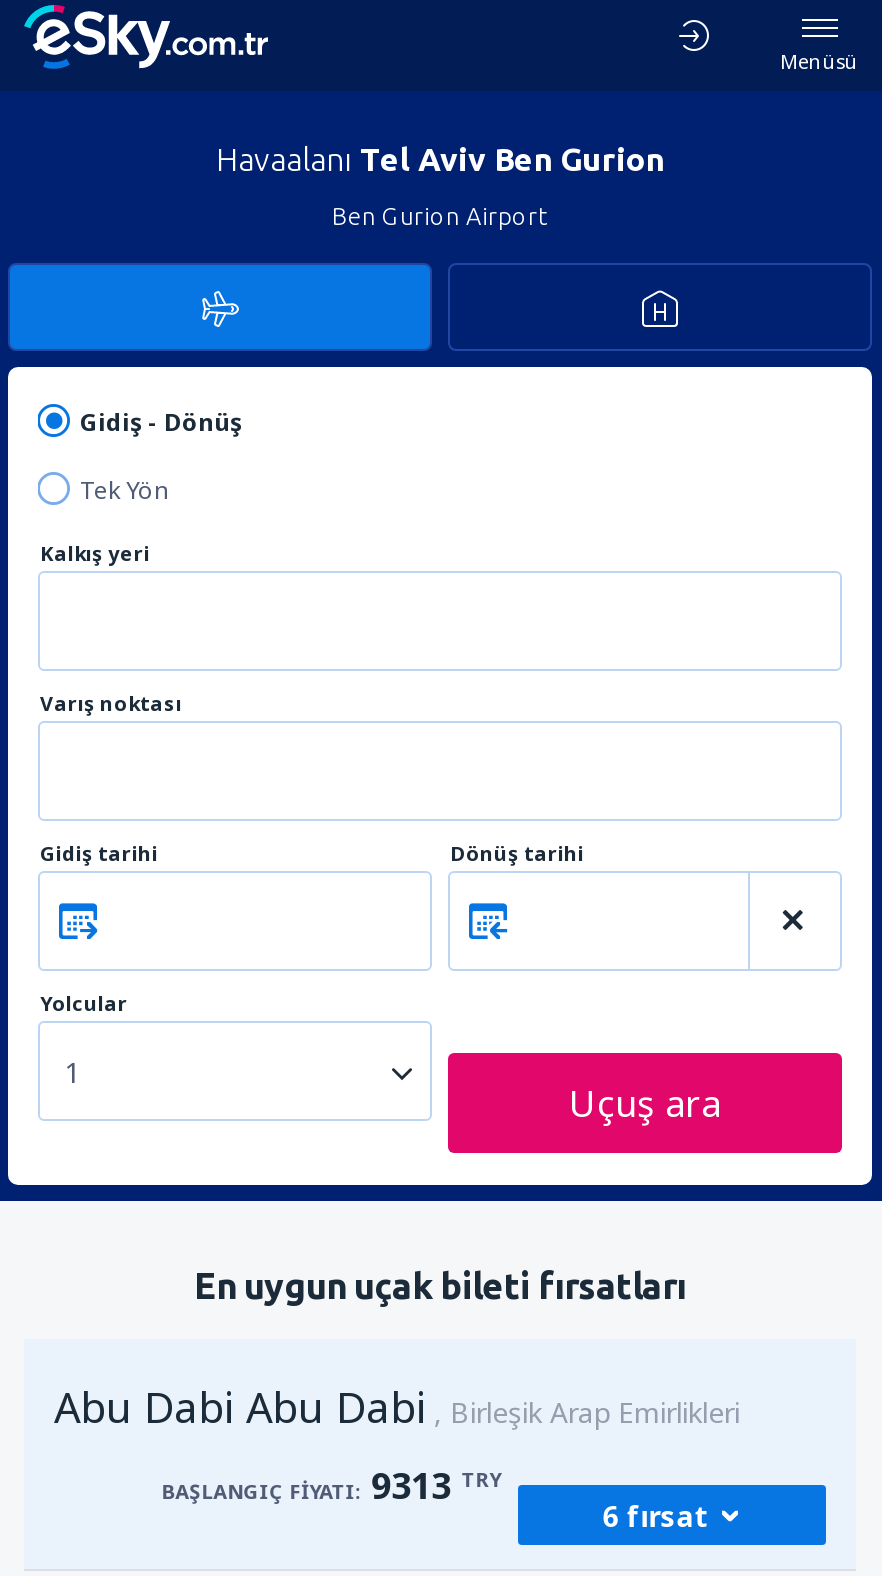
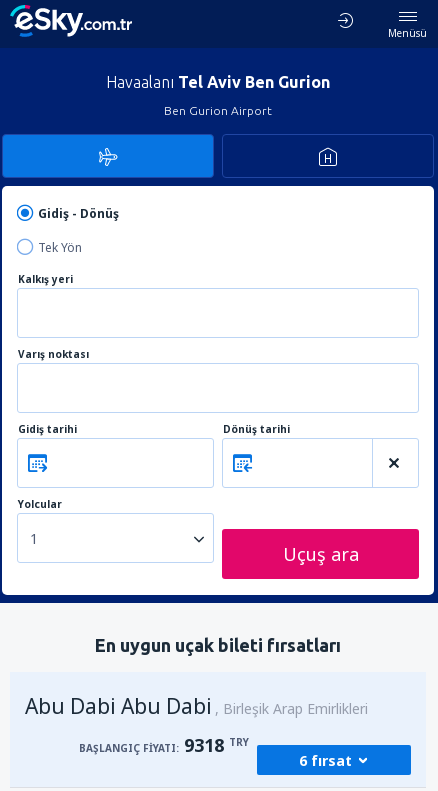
- BAŞLANGIÇ FIYATI: 9313 TRY
+ BAŞLANGIÇ FIYATI: 9318 TRY
